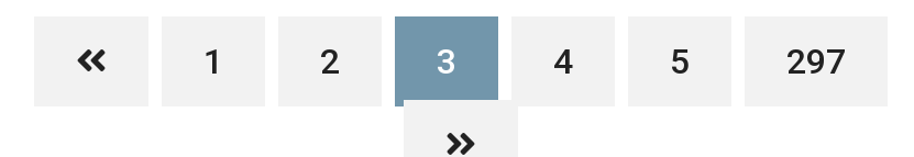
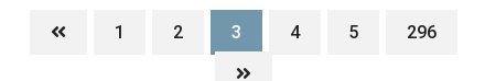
- 297
+ 296
